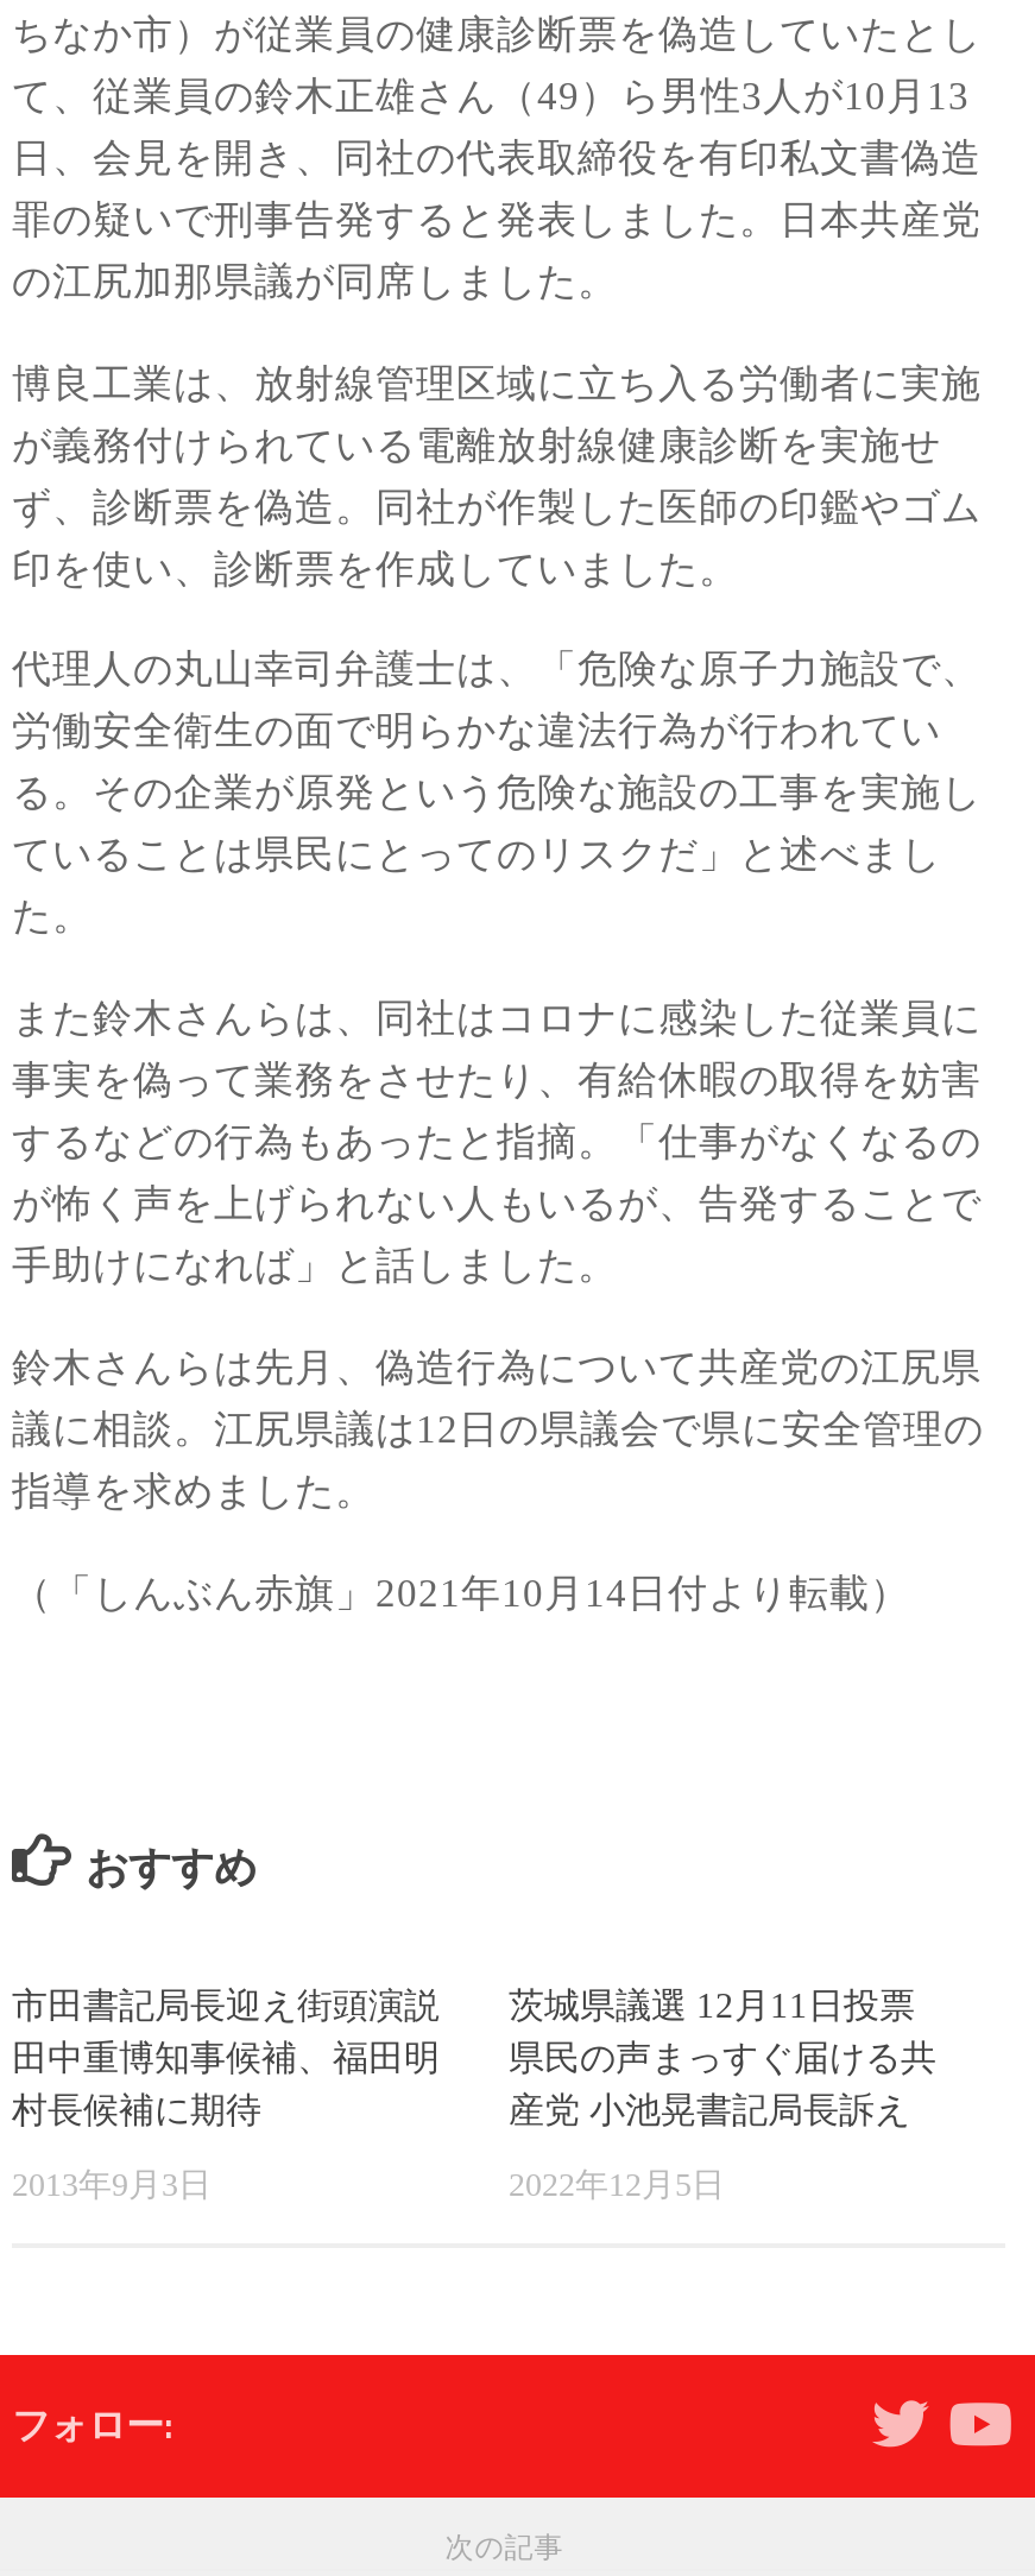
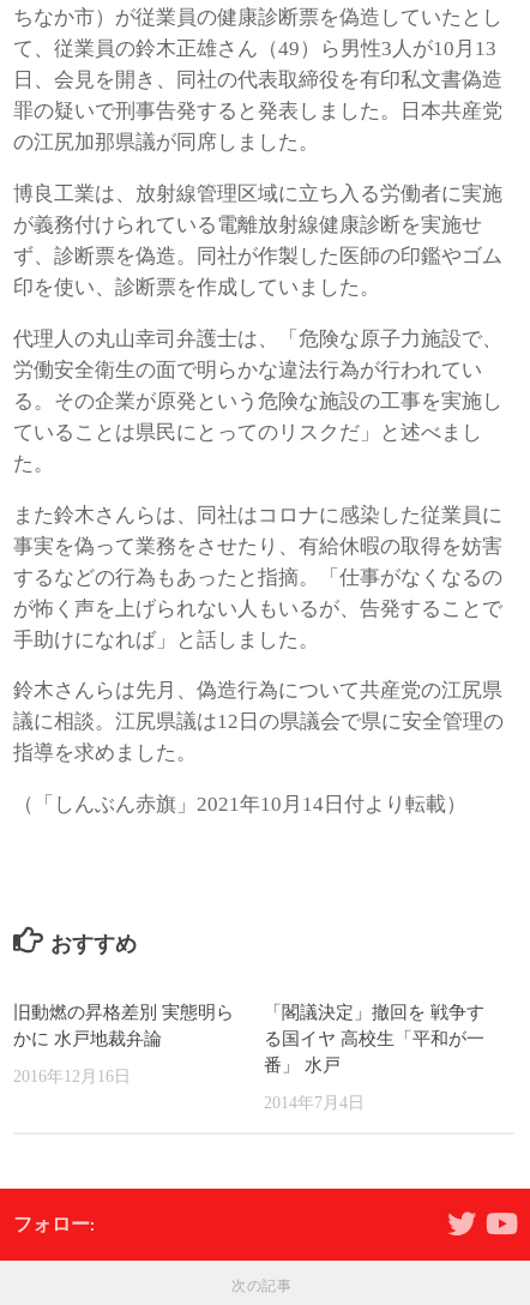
- 市田書記局長迎え街頭演説
- 田中重博知事候補、福田明
- 村長候補に期待
+ 旧動燃の昇格差別 実態明ら
+ かに 水戸地裁弁論

- 茨城県議選 12月11日投票
- 県民の声まっすぐ届ける共
- 産党 小池晃書記局長訴え
+ 「閣議決定」撤回を 戦争す
+ る国イヤ 高校生「平和が一
+ 番」 水戸

- 2013年9月3日
+ 2016年12月16日

- 2022年12月5日
+ 2014年7月4日
